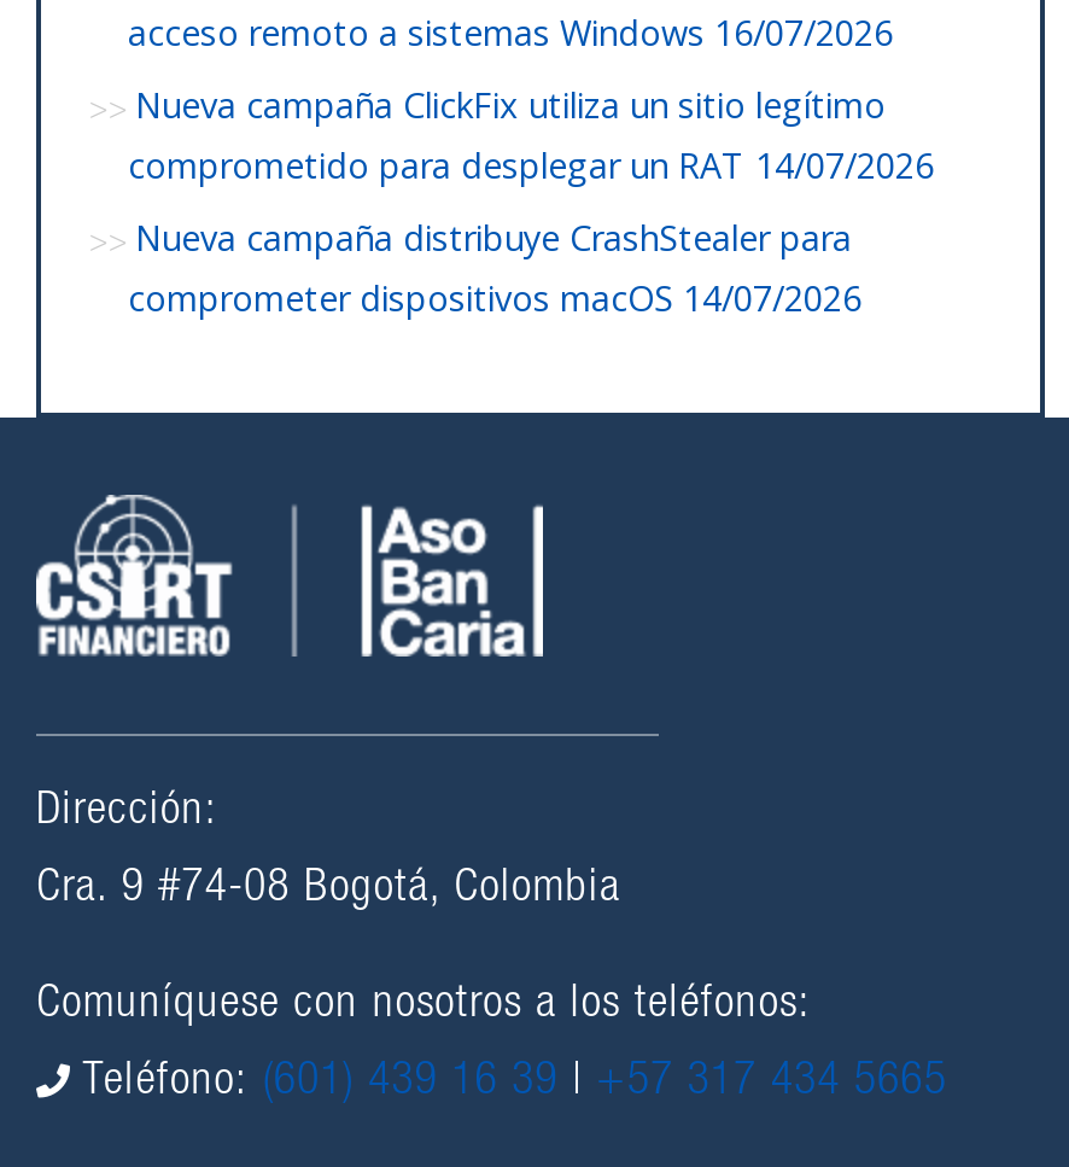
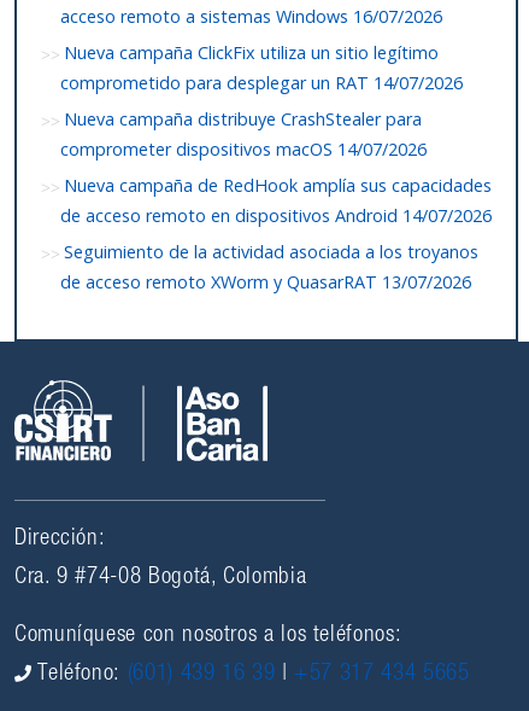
+ Nueva campaña de RedHook amplía sus capacidades
+ de acceso remoto en dispositivos Android 14/07/2026
+ Seguimiento de la actividad asociada a los troyanos
+ de acceso remoto XWorm y QuasarRAT 13/07/2026
